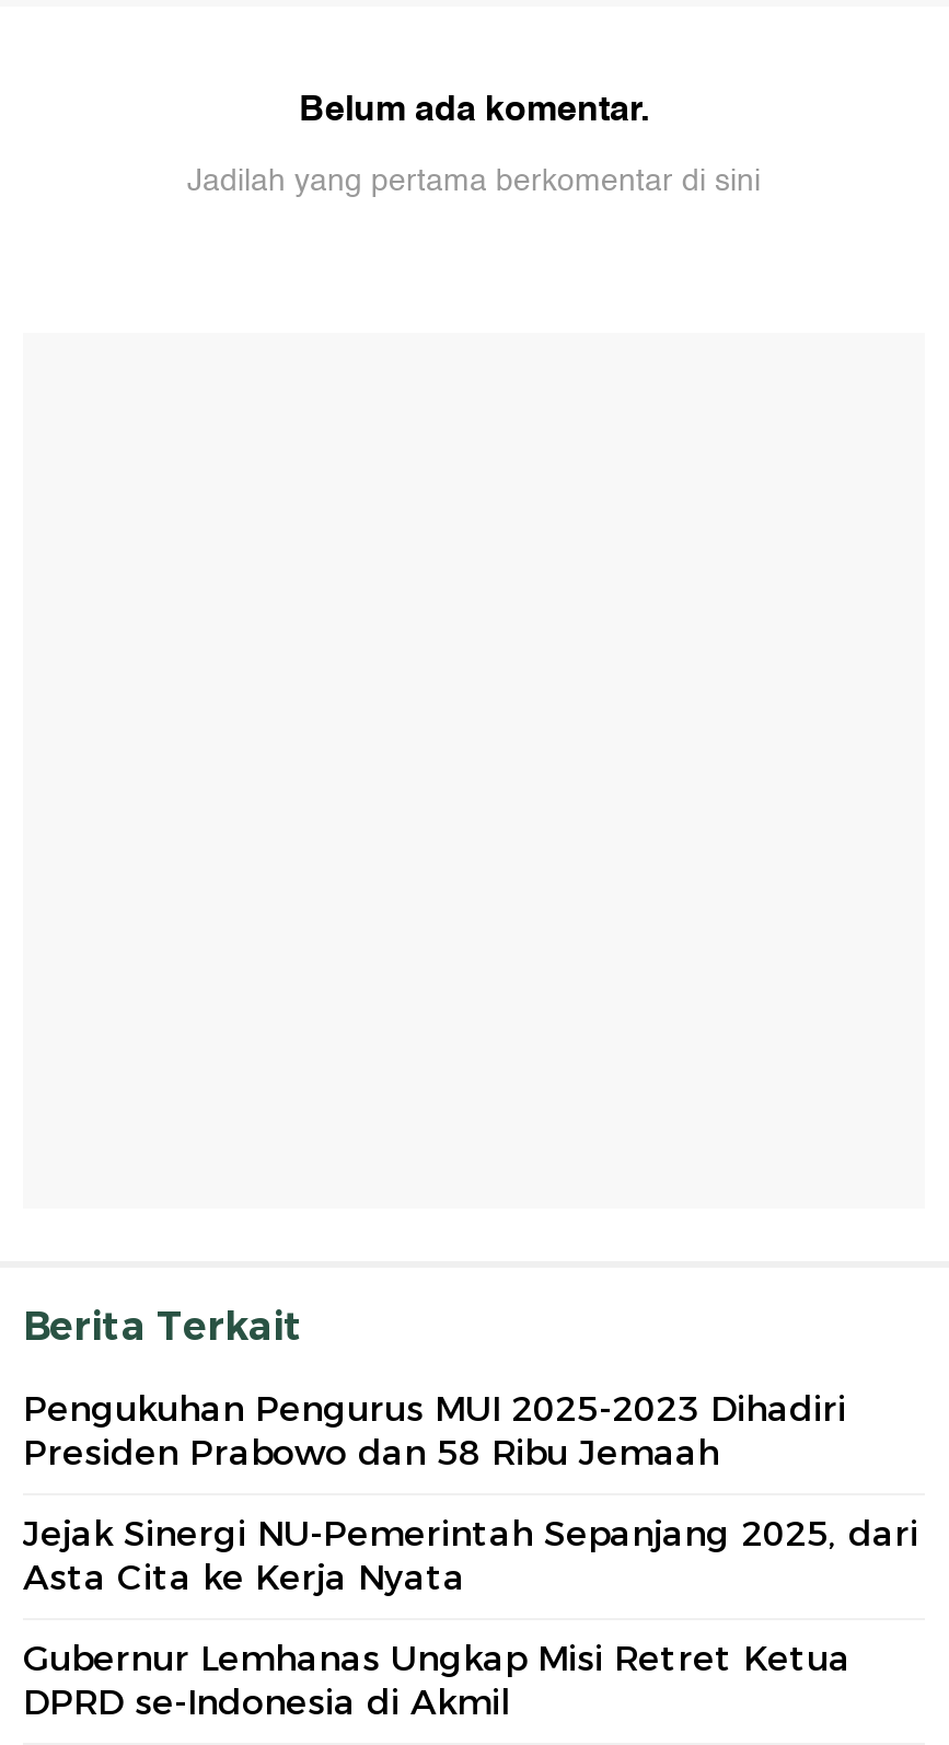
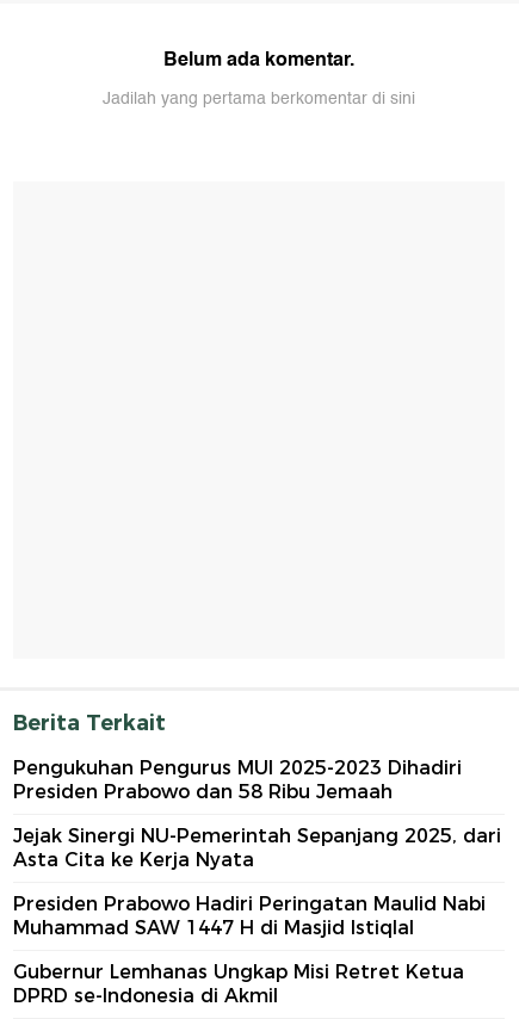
+ Presiden Prabowo Hadiri Peringatan Maulid Nabi
+ Muhammad SAW 1447 H di Masjid Istiqlal
